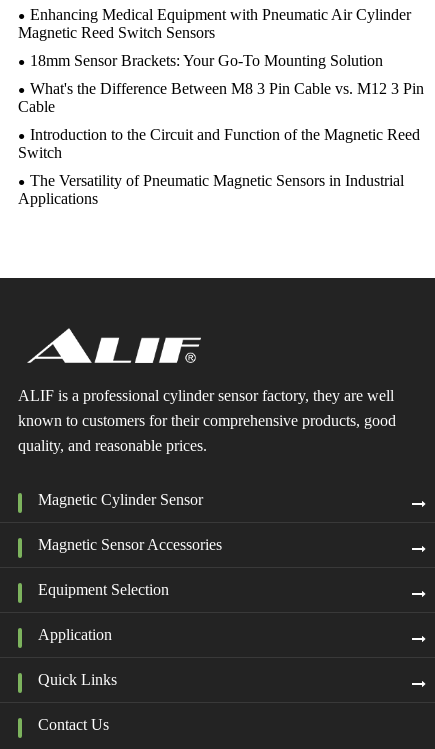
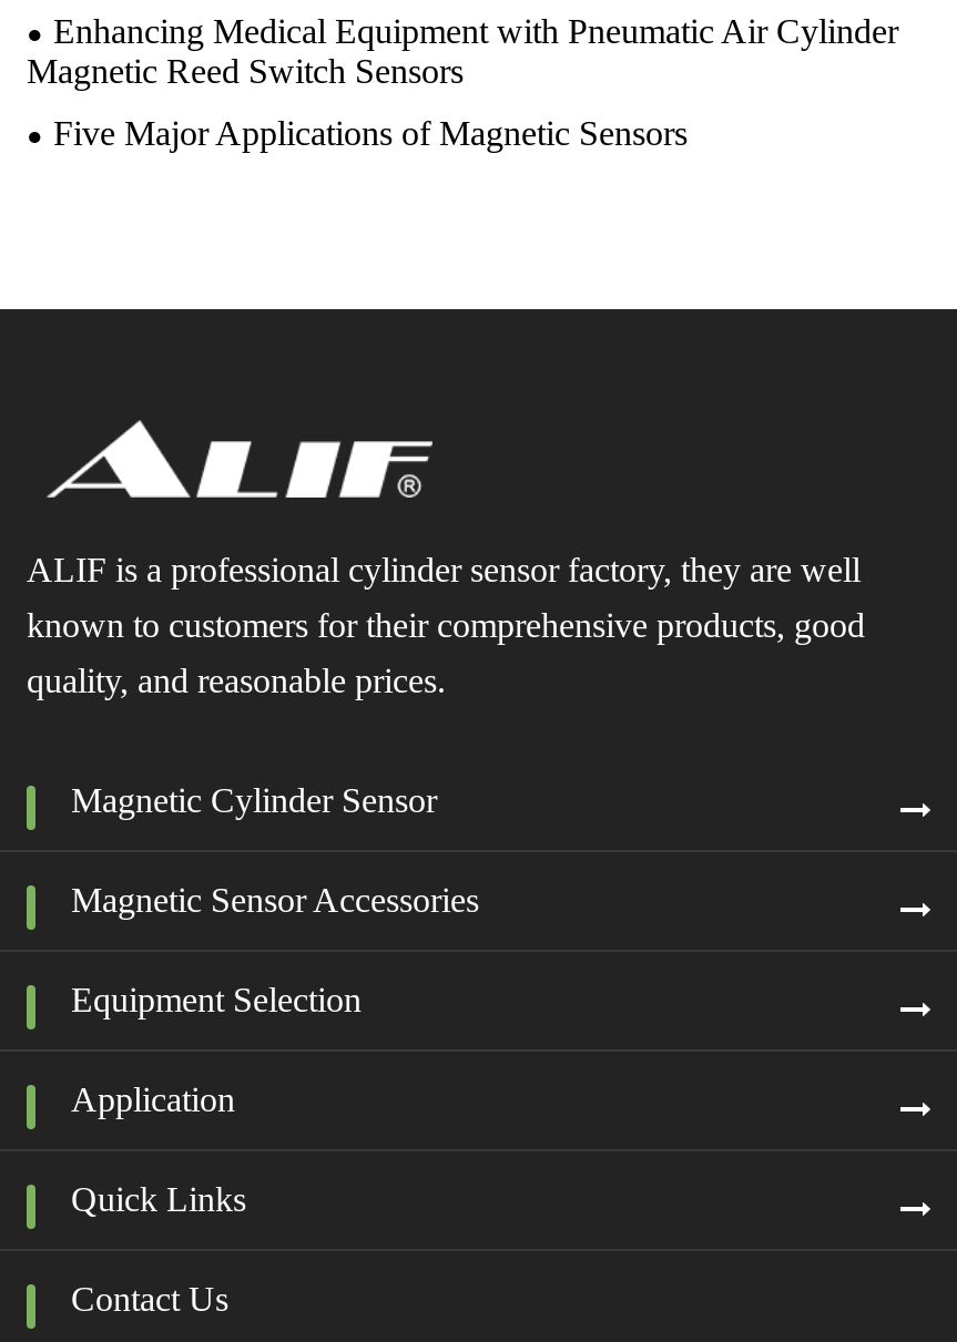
- 18mm Sensor Brackets: Your Go-To Mounting Solution
- What's the Difference Between M8 3 Pin Cable vs. M12 3 Pin
- Cable
- Introduction to the Circuit and Function of the Magnetic Reed
- Switch
- The Versatility of Pneumatic Magnetic Sensors in Industrial
- Applications
+ Five Major Applications of Magnetic Sensors
